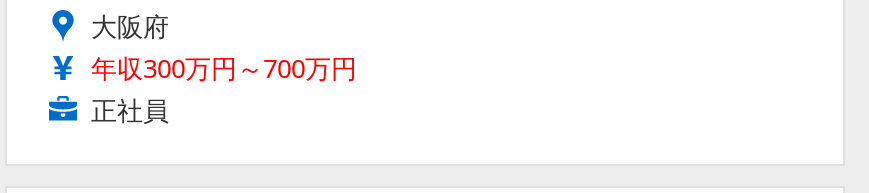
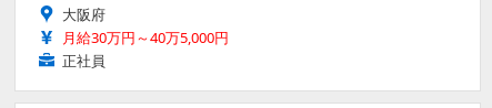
- 年収300万円～700万円
+ 月給30万円～40万5,000円
